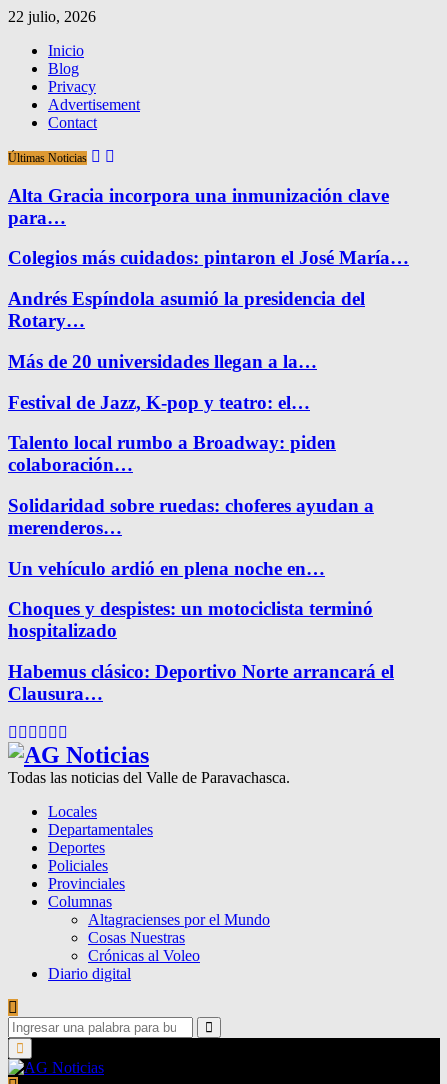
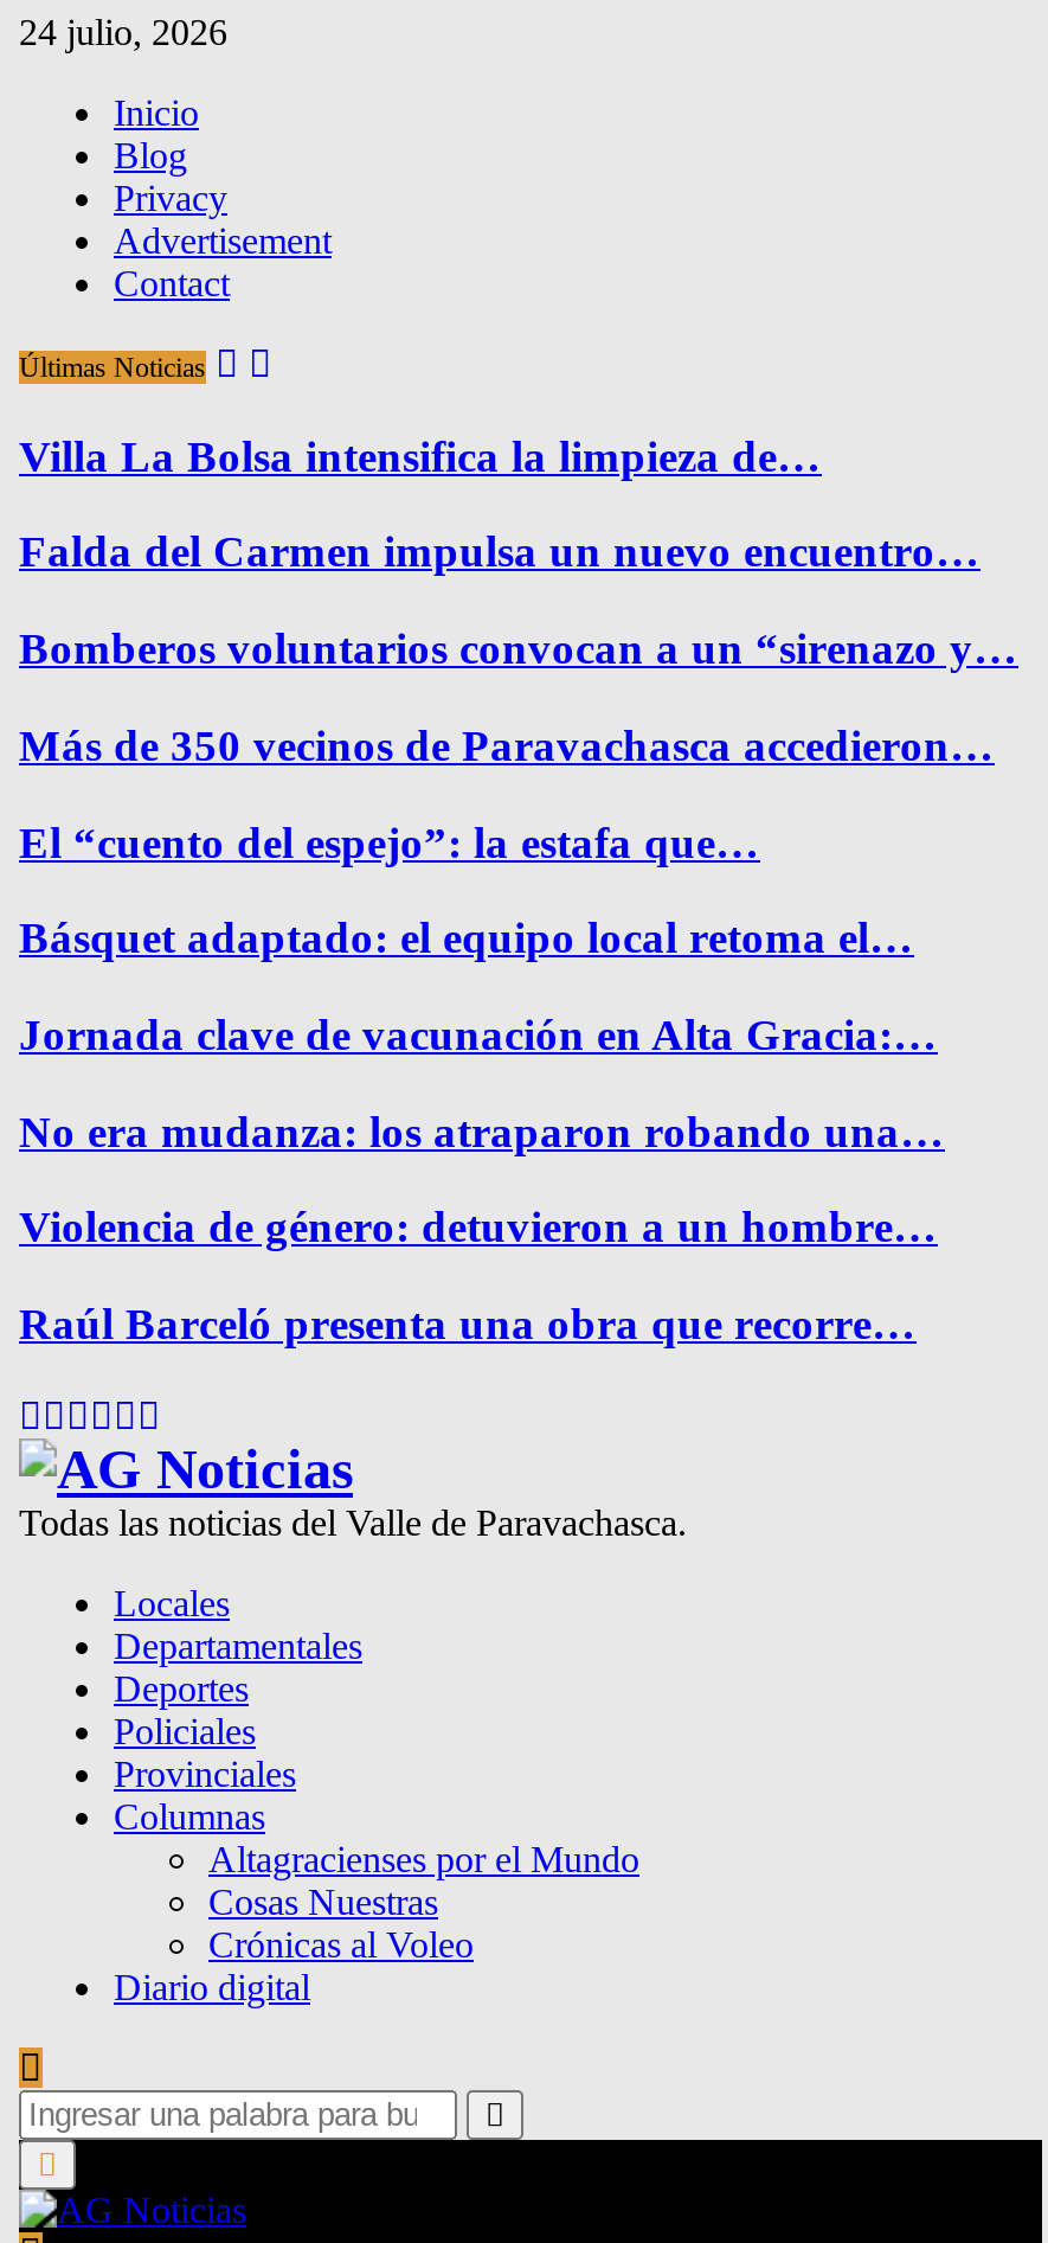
- 22 julio, 2026
+ 24 julio, 2026

- Alta Gracia incorpora una inmunización clave
- para…
+ Villa La Bolsa intensifica la limpieza de…

- Colegios más cuidados: pintaron el José María…
+ Falda del Carmen impulsa un nuevo encuentro…

- Andrés Espíndola asumió la presidencia del
- Rotary…
+ Bomberos voluntarios convocan a un “sirenazo y…

- Más de 20 universidades llegan a la…
+ Más de 350 vecinos de Paravachasca accedieron…

- Festival de Jazz, K-pop y teatro: el…
+ El “cuento del espejo”: la estafa que…

- Talento local rumbo a Broadway: piden
- colaboración…
+ Básquet adaptado: el equipo local retoma el…

- Solidaridad sobre ruedas: choferes ayudan a
- merenderos…
+ Jornada clave de vacunación en Alta Gracia:…

- Un vehículo ardió en plena noche en…
+ No era mudanza: los atraparon robando una…

- Choques y despistes: un motociclista terminó
- hospitalizado
+ Violencia de género: detuvieron a un hombre…

- Habemus clásico: Deportivo Norte arrancará el
- Clausura…
+ Raúl Barceló presenta una obra que recorre…
